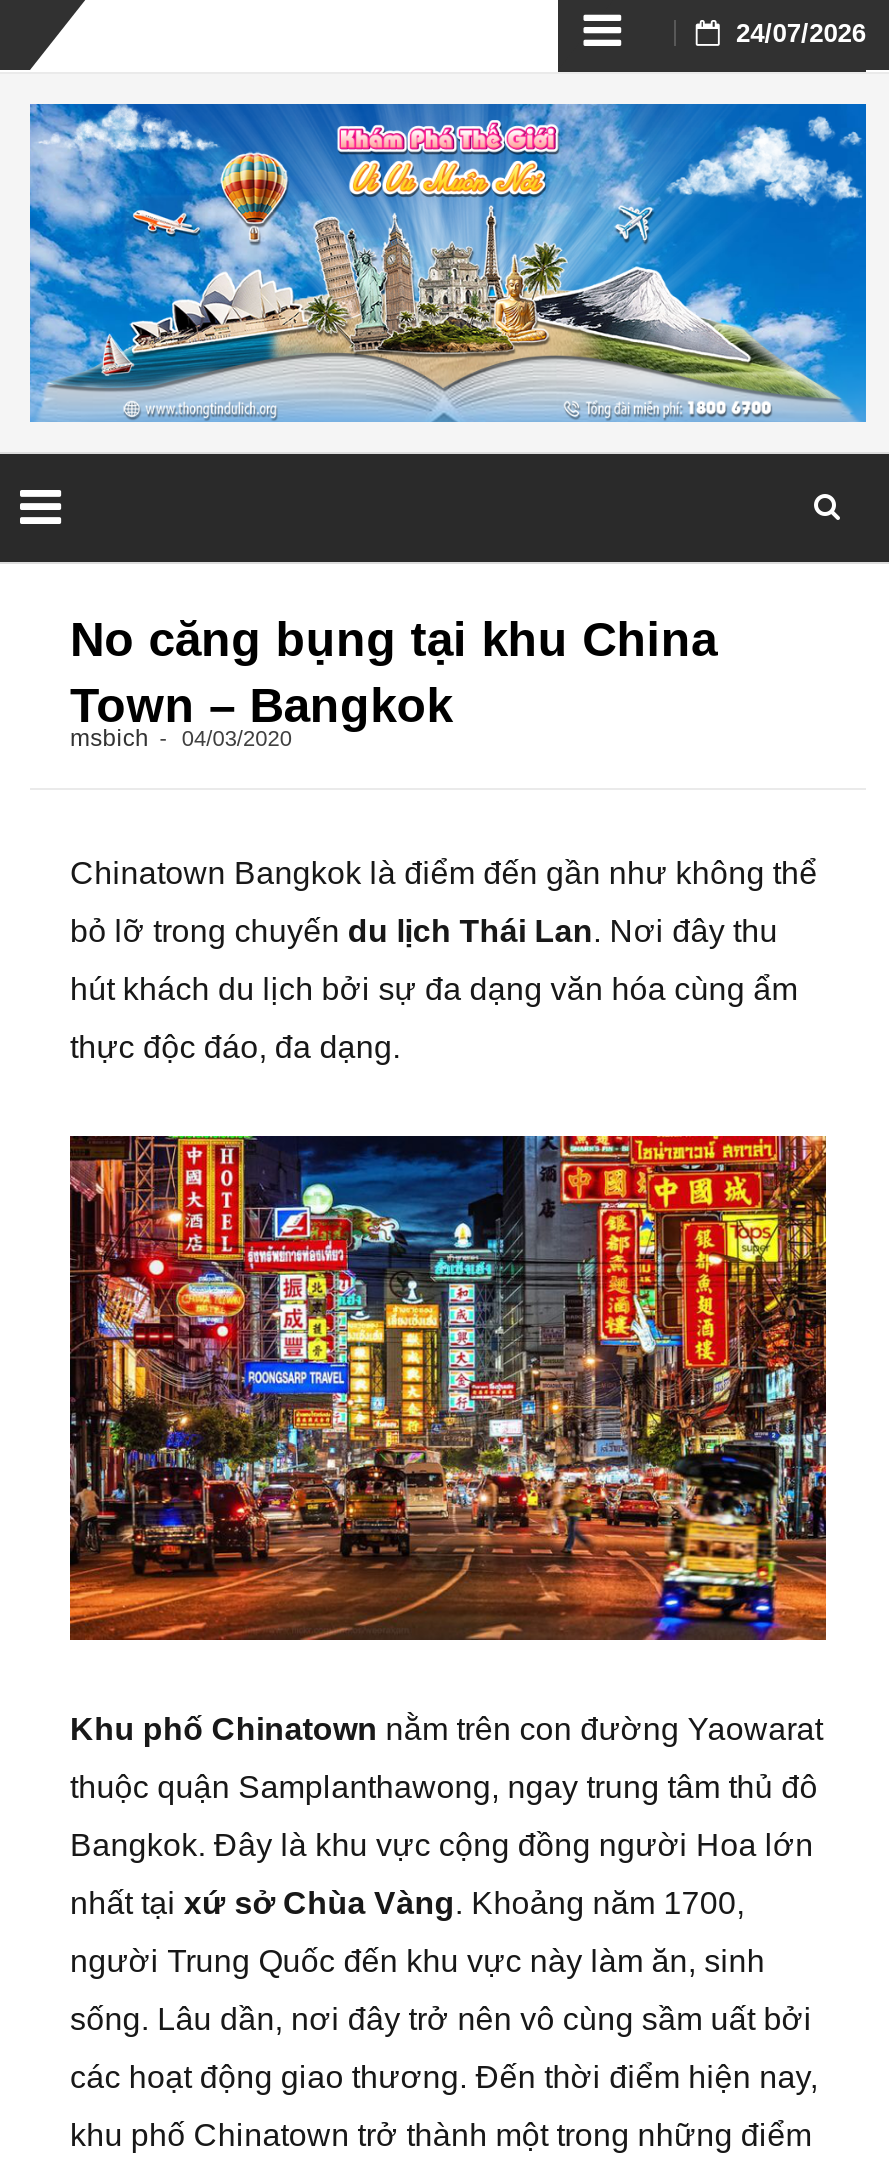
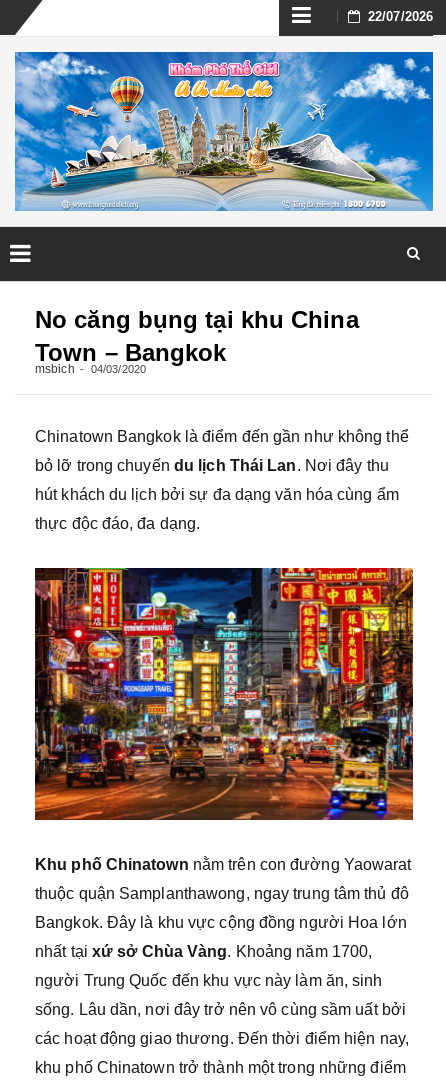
- 24/07/2026
+ 22/07/2026
